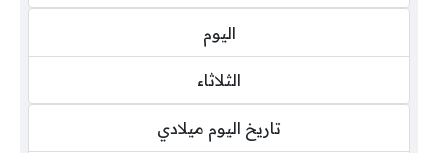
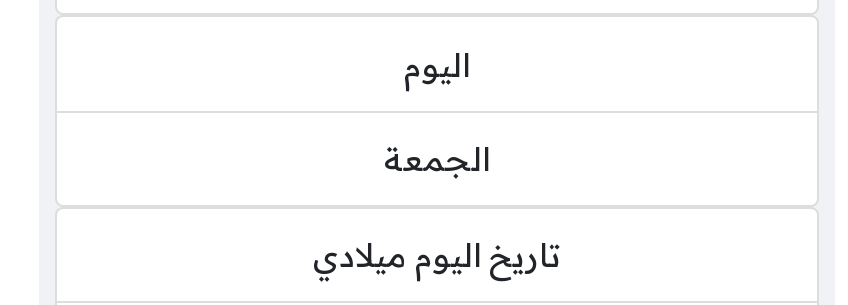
- الثلاثاء
+ الجمعة
